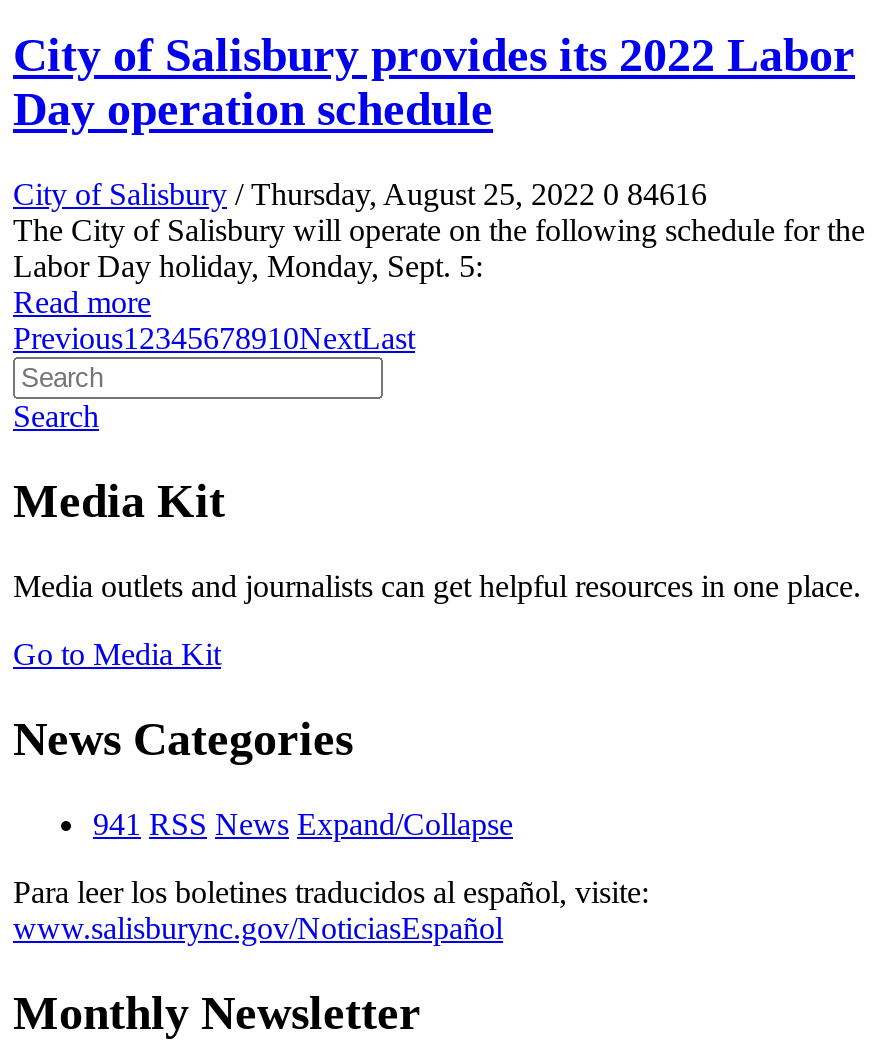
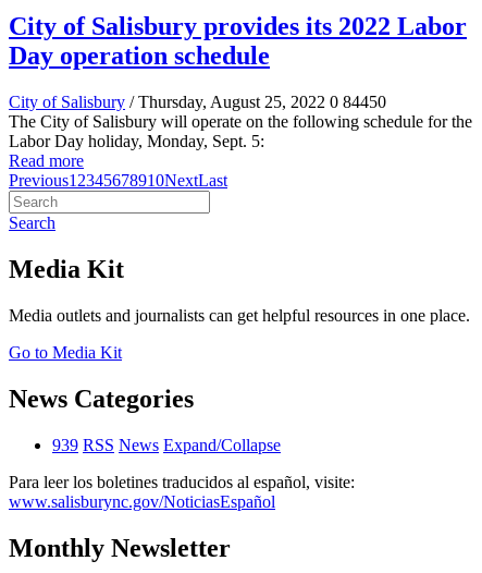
- City of Salisbury / Thursday, August 25, 2022 0 84616
+ City of Salisbury / Thursday, August 25, 2022 0 84450

- 941 RSS News Expand/Collapse
+ 939 RSS News Expand/Collapse
